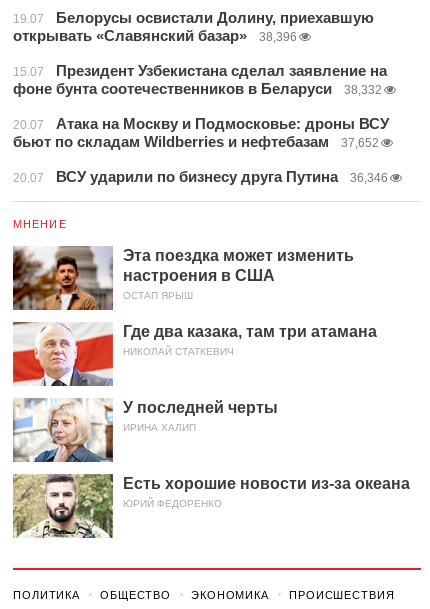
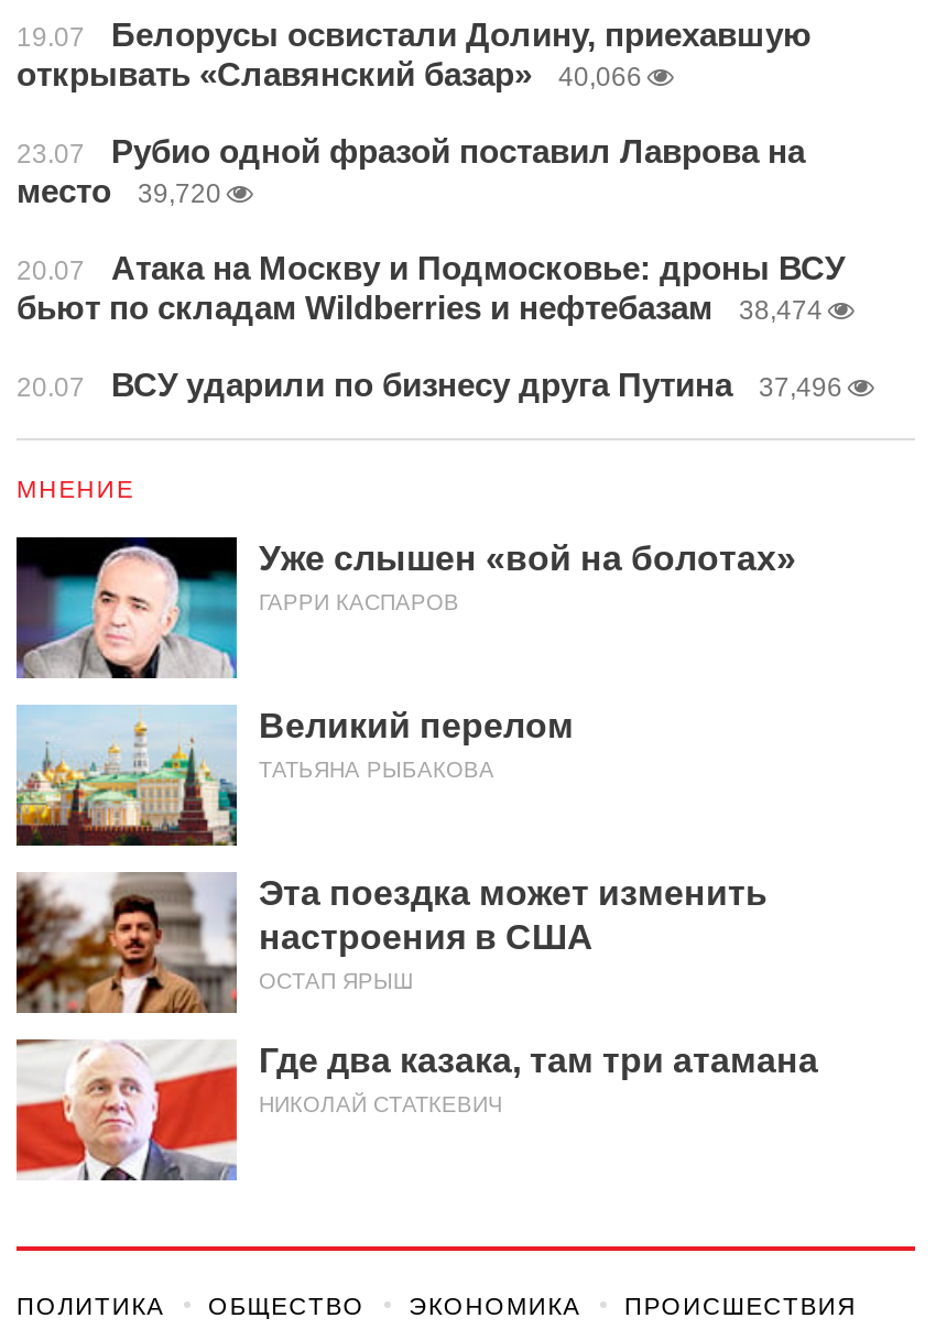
- открывать «Славянский базар» 38,396
+ открывать «Славянский базар» 40,066

- 15.07
- Президент Узбекистана сделал заявление на
- фоне бунта соотечественников в Беларуси
- 38,332
+ 23.07
+ Рубио одной фразой поставил Лаврова на
+ место
+ 39,720

- бьют по складам Wildberries и нефтебазам 37,652
+ бьют по складам Wildberries и нефтебазам 38,474

- 20.07 ВСУ ударили по бизнесу друга Путина 36,346
+ 20.07 ВСУ ударили по бизнесу друга Путина 37,496

+ [image]
+ Уже слышен «вой на болотах»
+ ГАРРИ КАСПАРОВ
+ Великий перелом
+ ТАТЬЯНА РЫБАКОВА

+ [image]

moved down: [image] | Эта поездка может изменить | настроения в США | ОСТАП ЯРЫШ | Где два казака, там три атамана | НИКОЛАЙ СТАТКЕВИЧ

- [image]
- У последней черты
- ИРИНА ХАЛИП
- Есть хорошие новости из-за океана
- ЮРИЙ ФЕДОРЕНКО

- [image]
